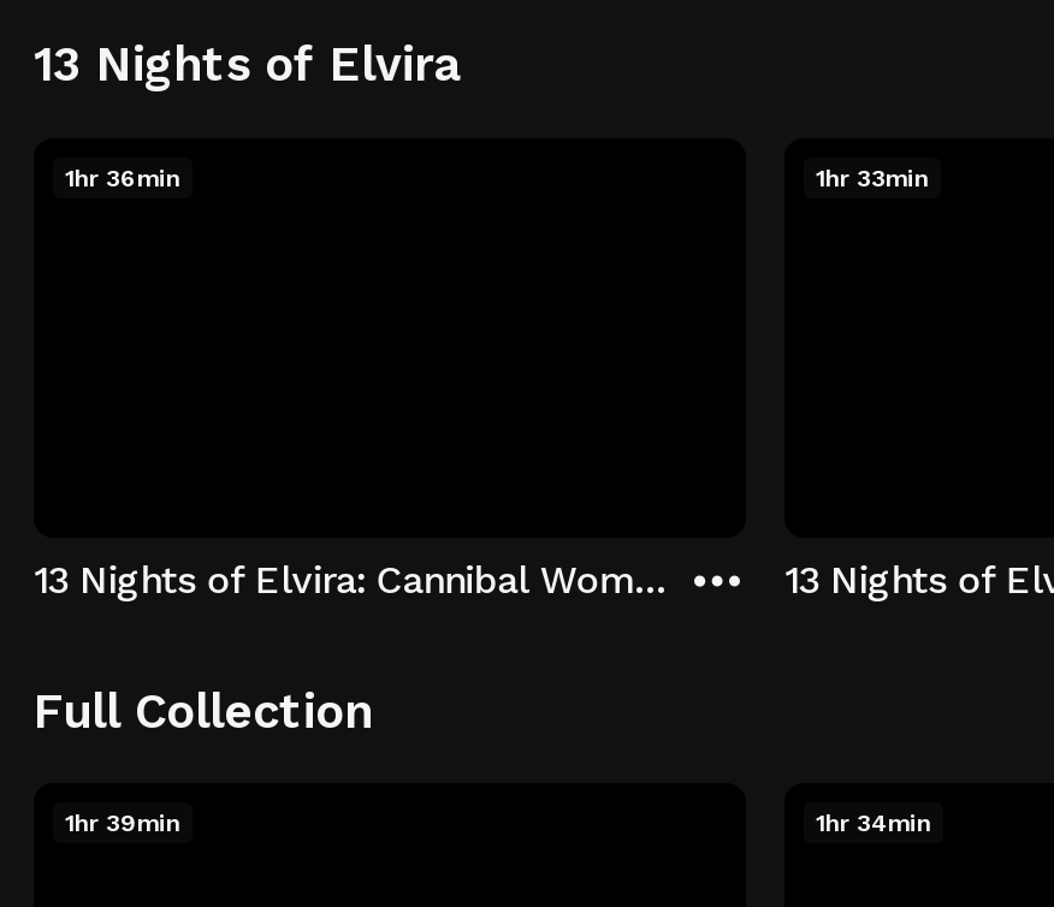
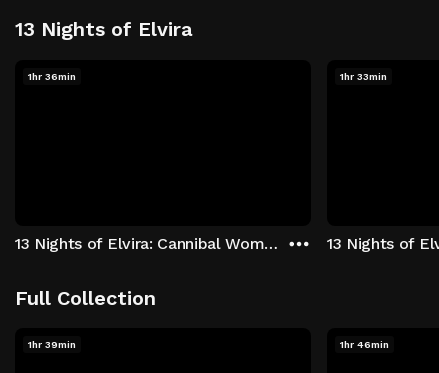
- 1hr 34min
+ 1hr 46min
